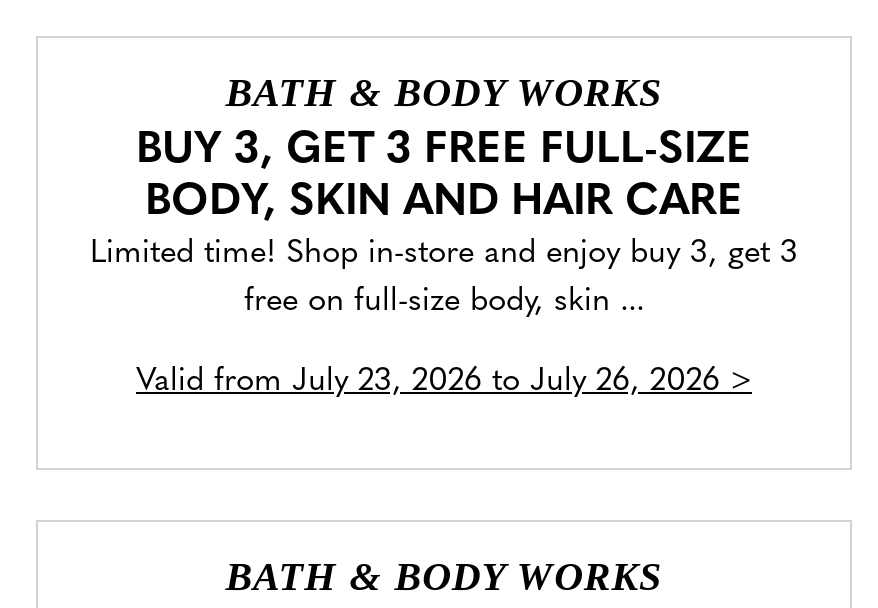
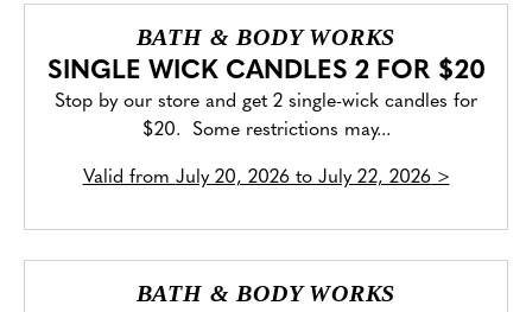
- BUY 3, GET 3 FREE FULL-SIZE
- BODY, SKIN AND HAIR CARE
- Limited time! Shop in-store and enjoy buy 3, get 3
+ SINGLE WICK CANDLES 2 FOR $20
+ Stop by our store and get 2 single-wick candles for

- free on full-size body, skin ...
+ $20. Some restrictions may...

- Valid from July 23, 2026 to July 26, 2026 >
+ Valid from July 20, 2026 to July 22, 2026 >
